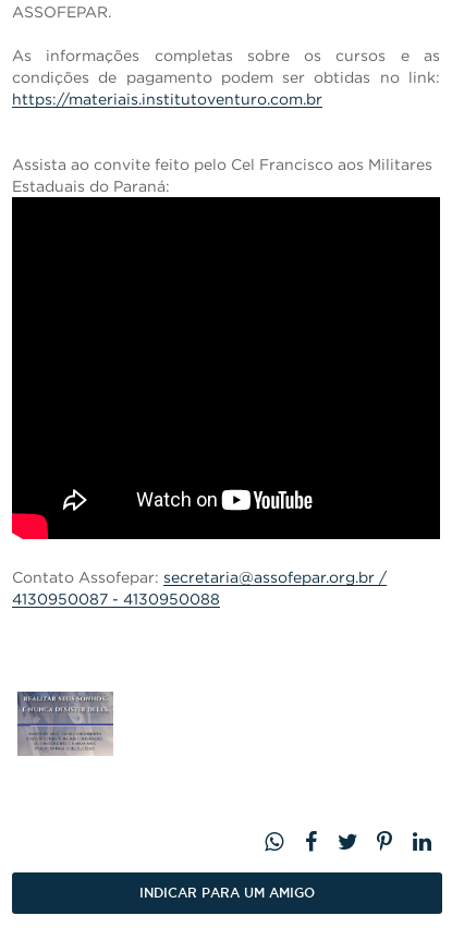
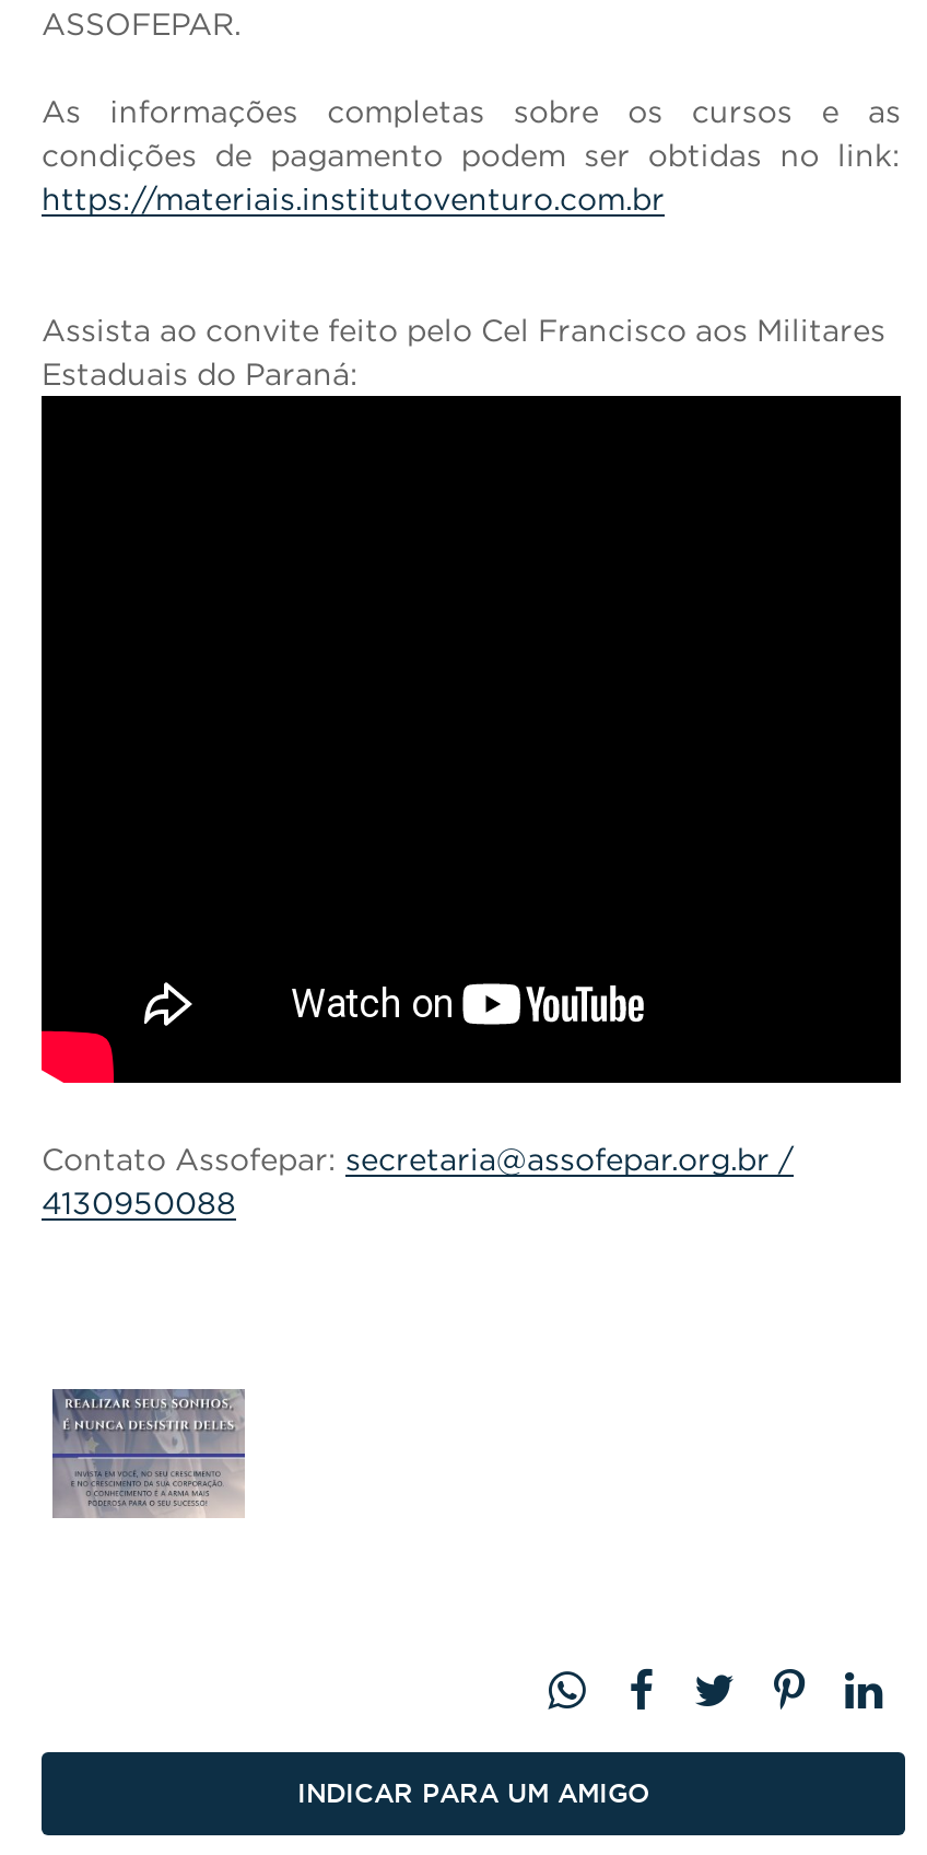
- 4130950087 - 4130950088
+ 4130950088
